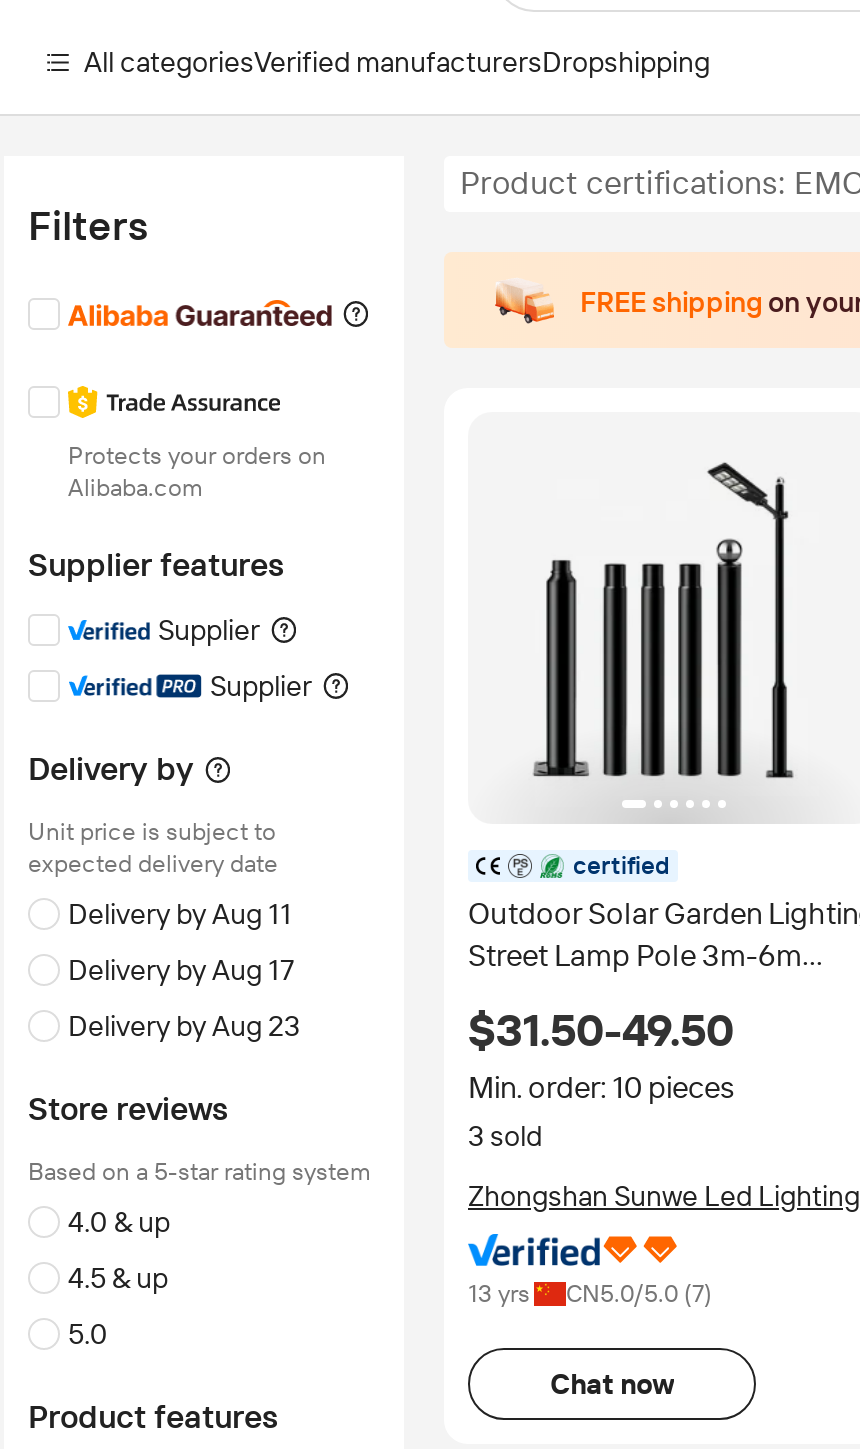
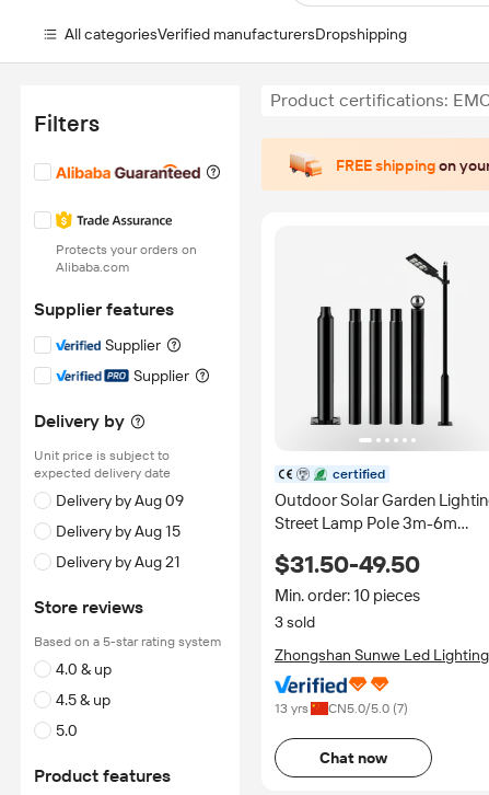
- Delivery by Aug 11
+ Delivery by Aug 09

- Delivery by Aug 17
+ Delivery by Aug 15

- Delivery by Aug 23
+ Delivery by Aug 21
